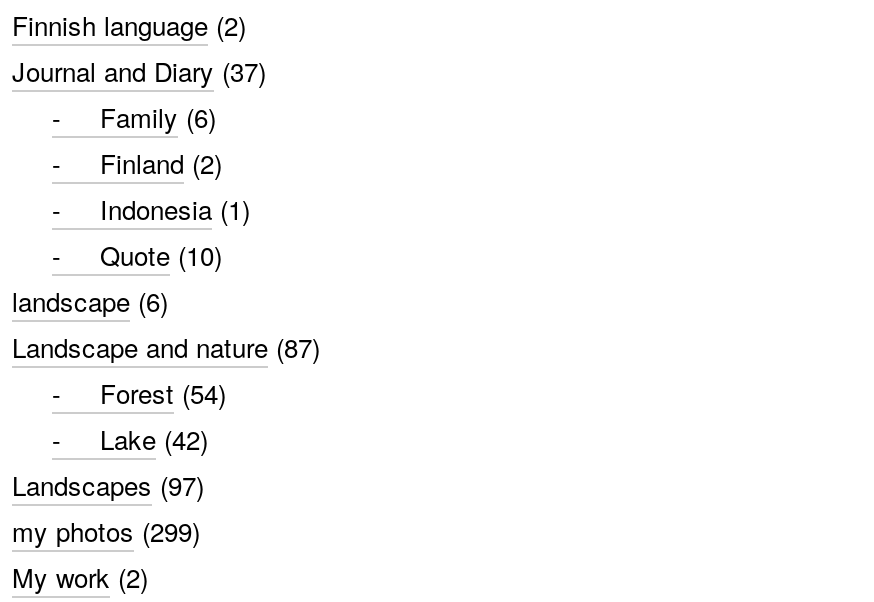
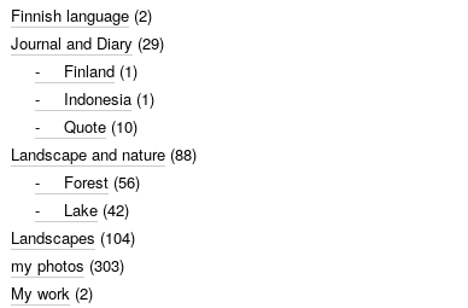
- Journal and Diary (37)
- Family (6)
- Finland (2)
+ Journal and Diary (29)
+ Finland (1)

- landscape (6)
- Landscape and nature (87)
- Forest (54)
+ Landscape and nature (88)
+ Forest (56)

- Landscapes (97)
+ Landscapes (104)

- my photos (299)
+ my photos (303)
